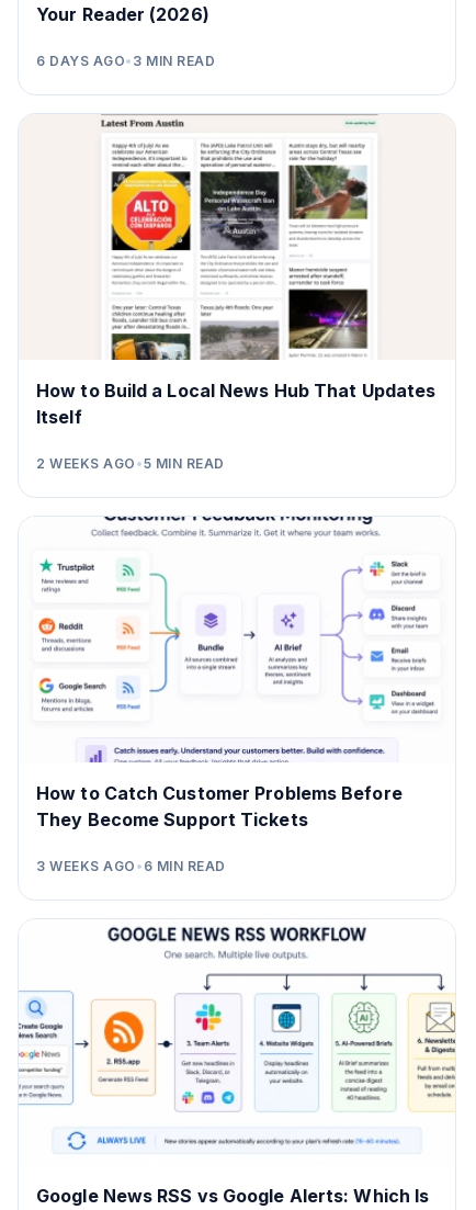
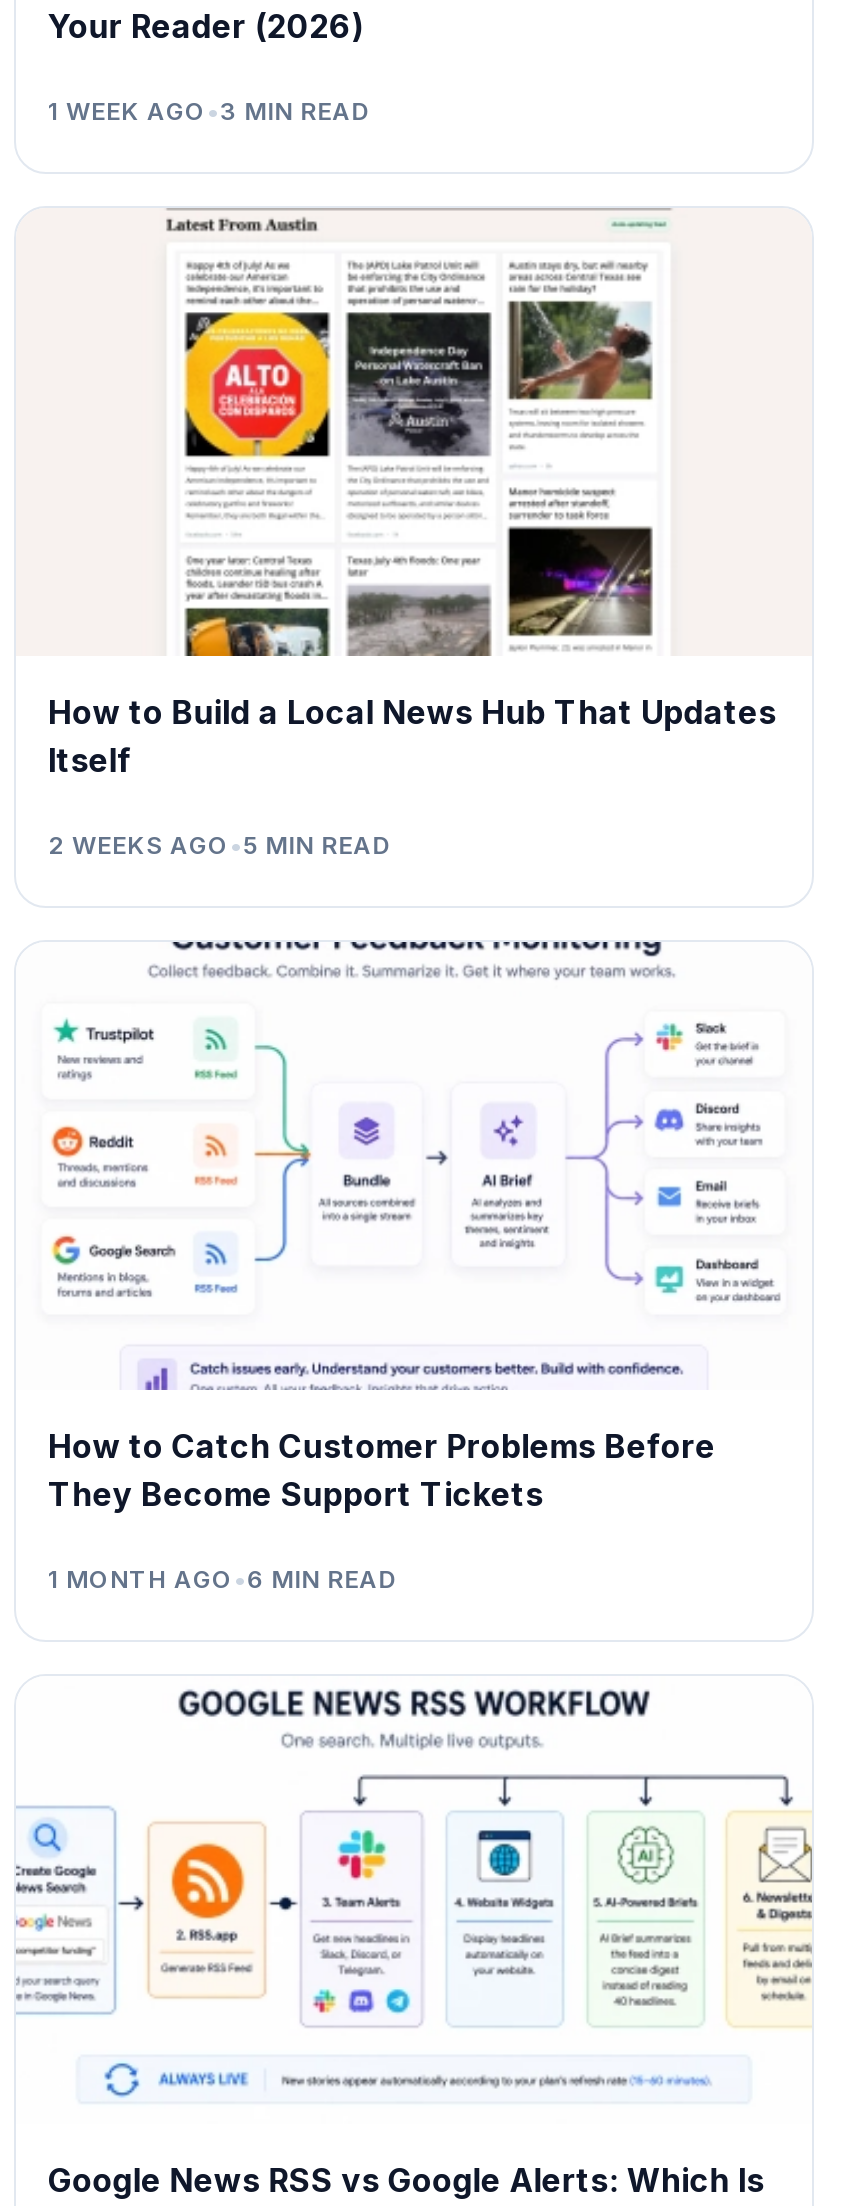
- 6 DAYS AGO • 3 MIN READ
+ 1 WEEK AGO • 3 MIN READ

- 3 WEEKS AGO • 6 MIN READ
+ 1 MONTH AGO • 6 MIN READ
